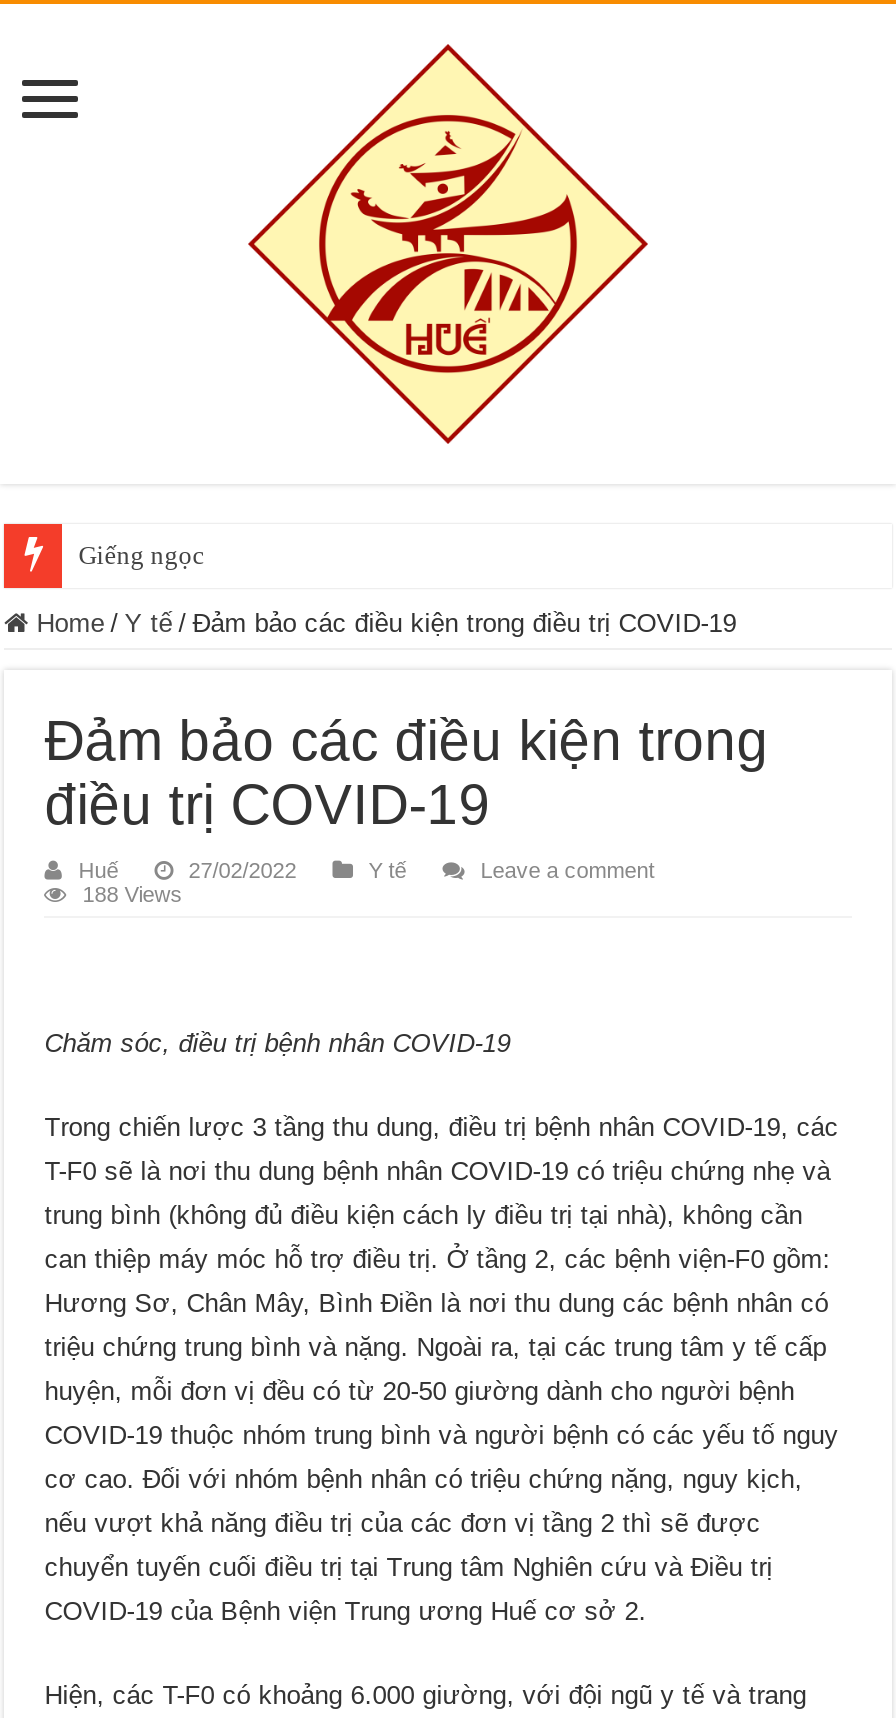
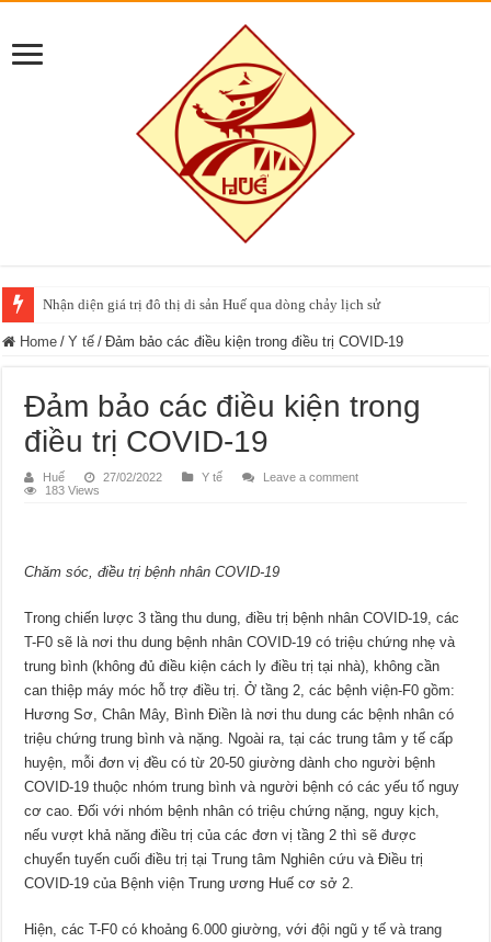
- Giếng ngọc
+ Nhận diện giá trị đô thị di sản Huế qua dòng chảy lịch sử

- 188 Views
+ 183 Views
